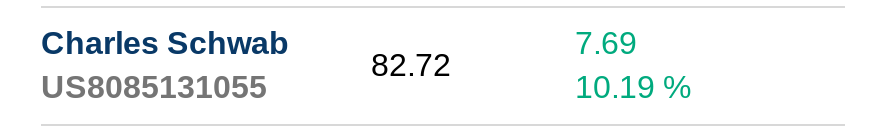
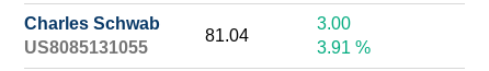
- 7.69
+ 3.00

- 82.72
+ 81.04

- 10.19 %
+ 3.91 %
